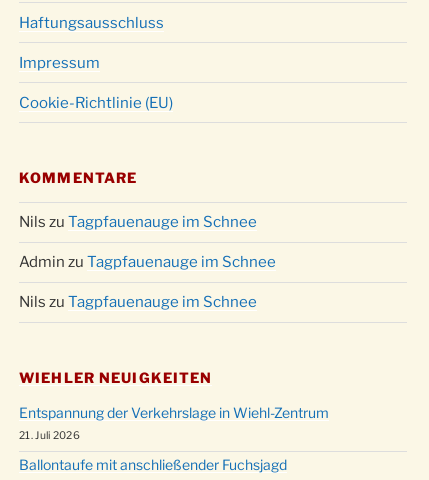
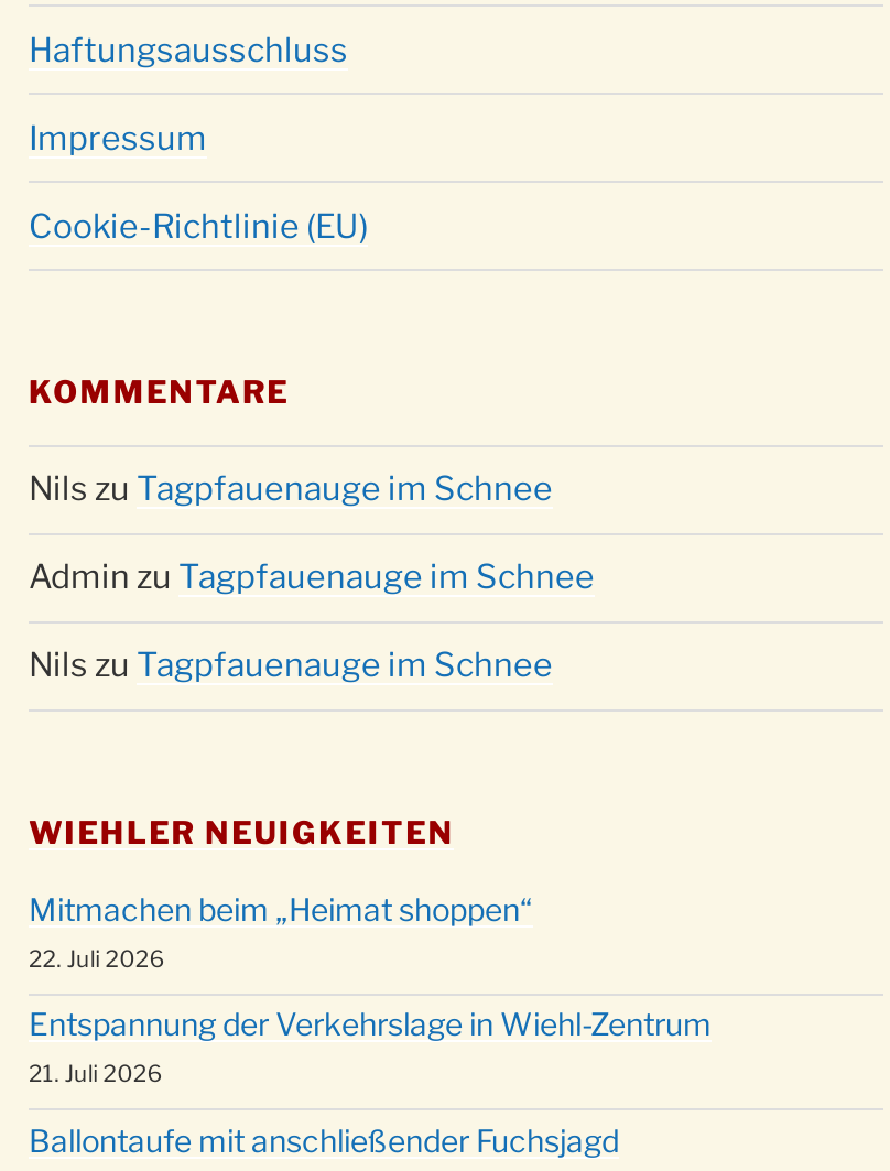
+ Mitmachen beim „Heimat shoppen“
+ 22. Juli 2026
